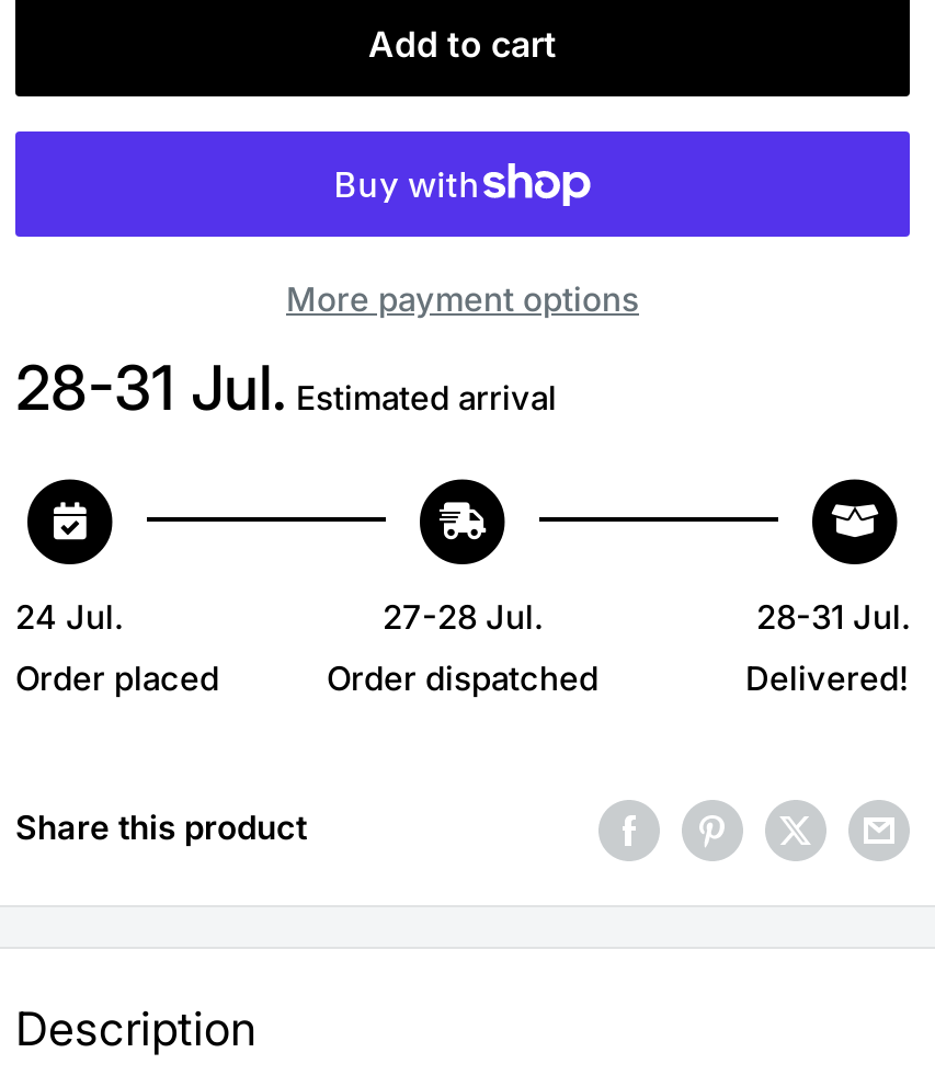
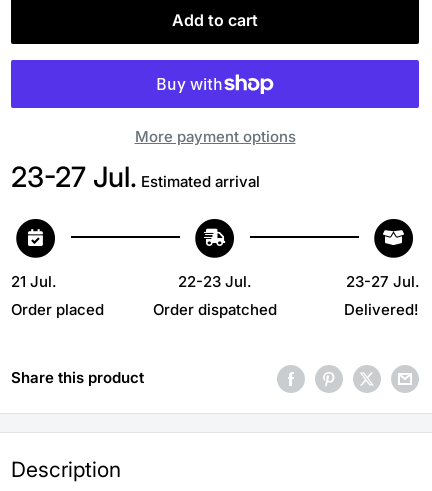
- 28-31 Jul. Estimated arrival
+ 23-27 Jul. Estimated arrival

- 24 Jul.
+ 21 Jul.

- 27-28 Jul.
+ 22-23 Jul.

- 28-31 Jul.
+ 23-27 Jul.
